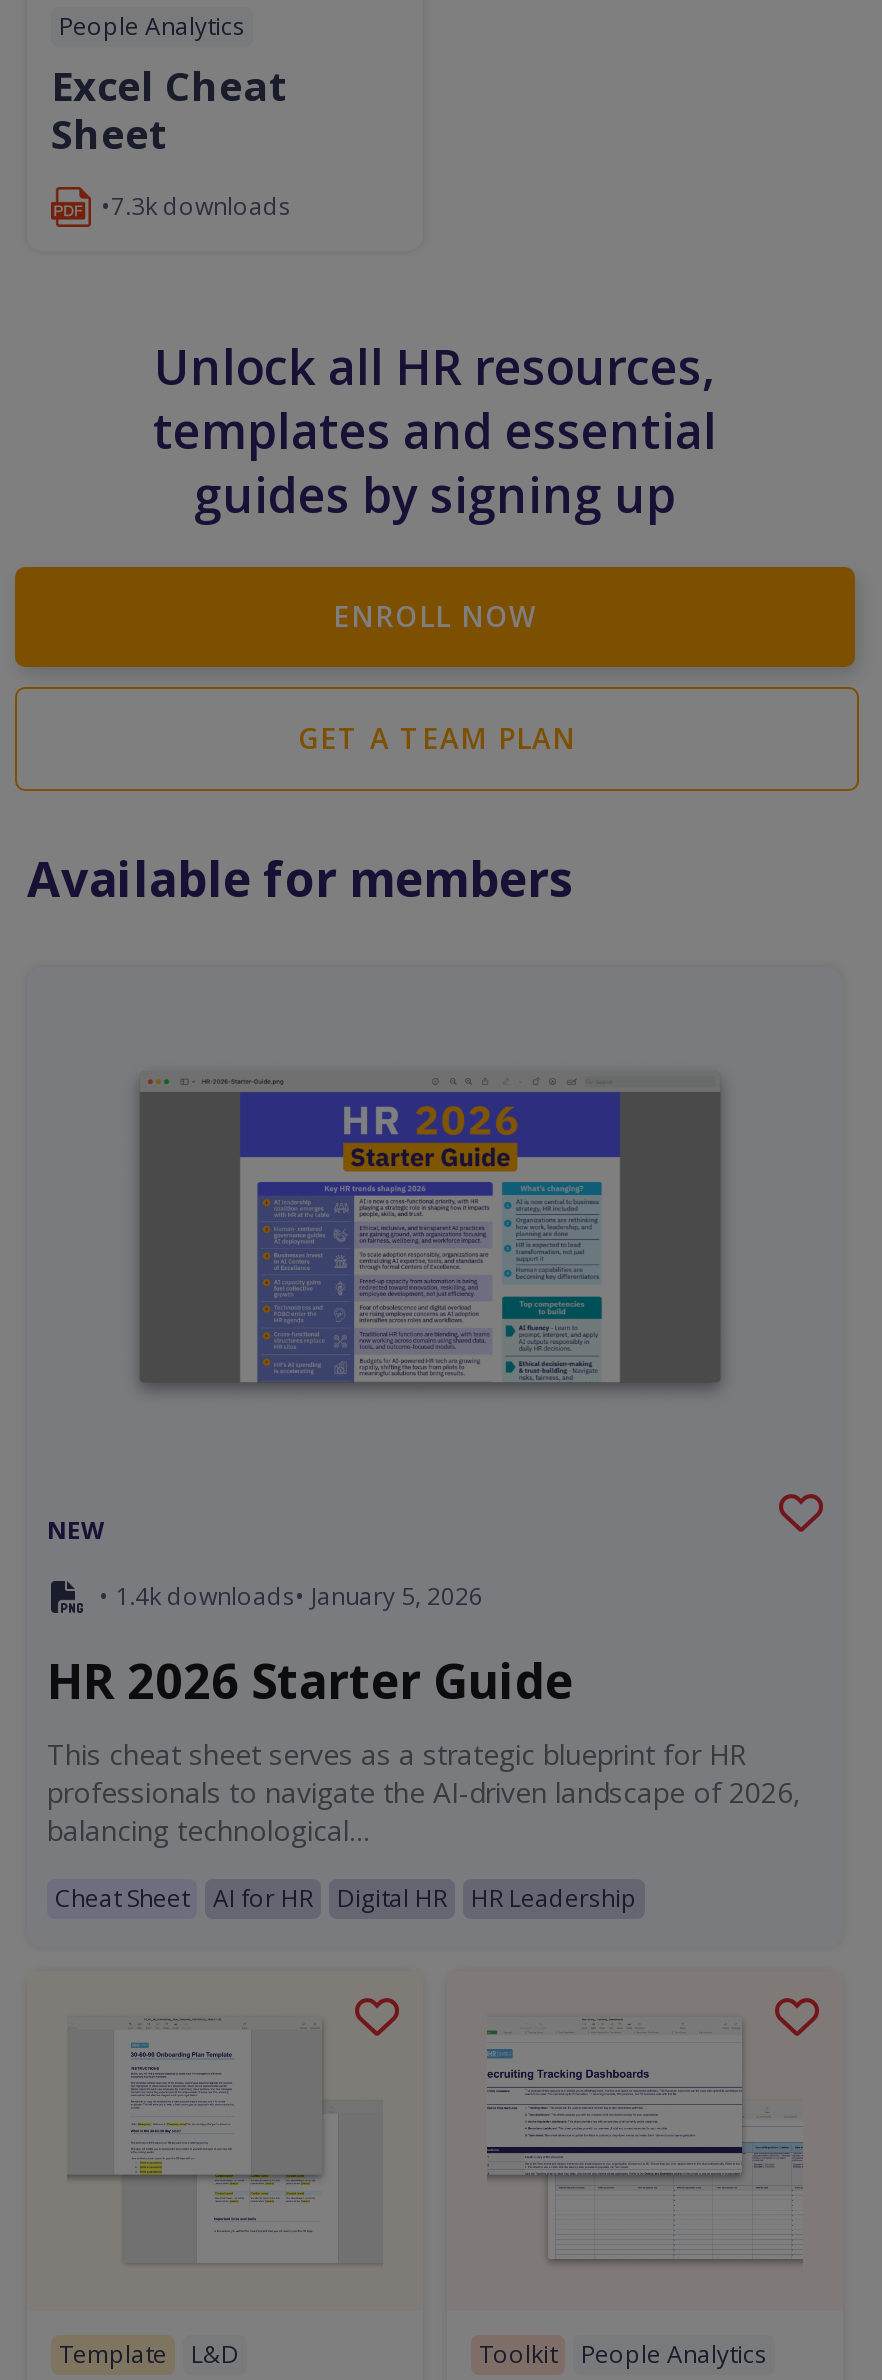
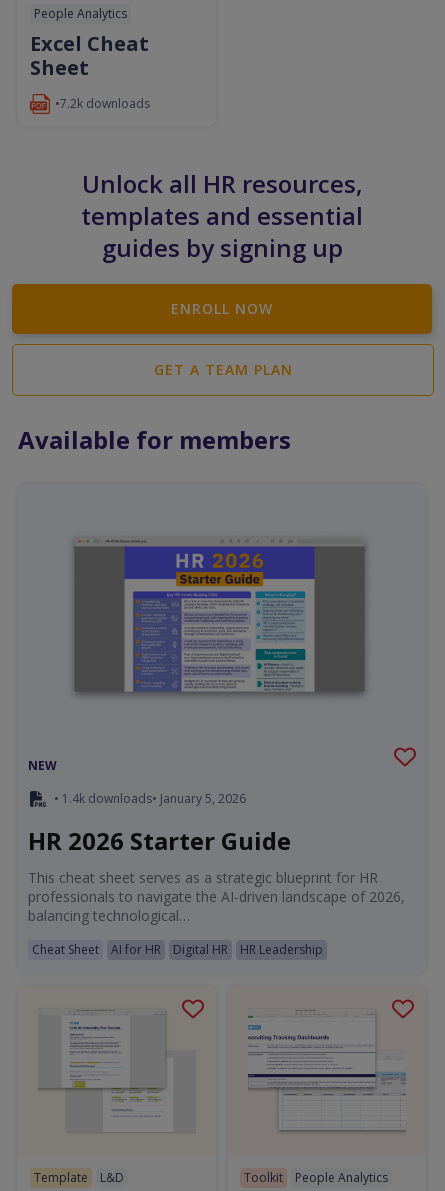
- •7.3k downloads
+ •7.2k downloads
